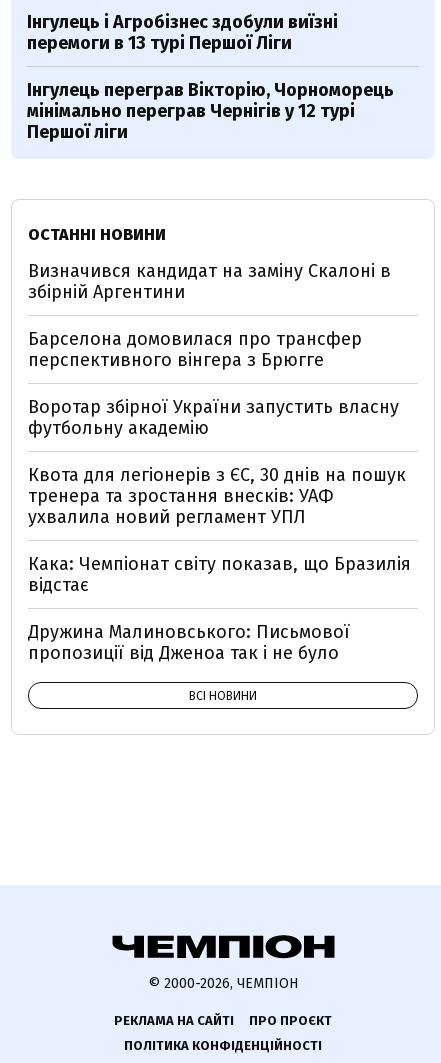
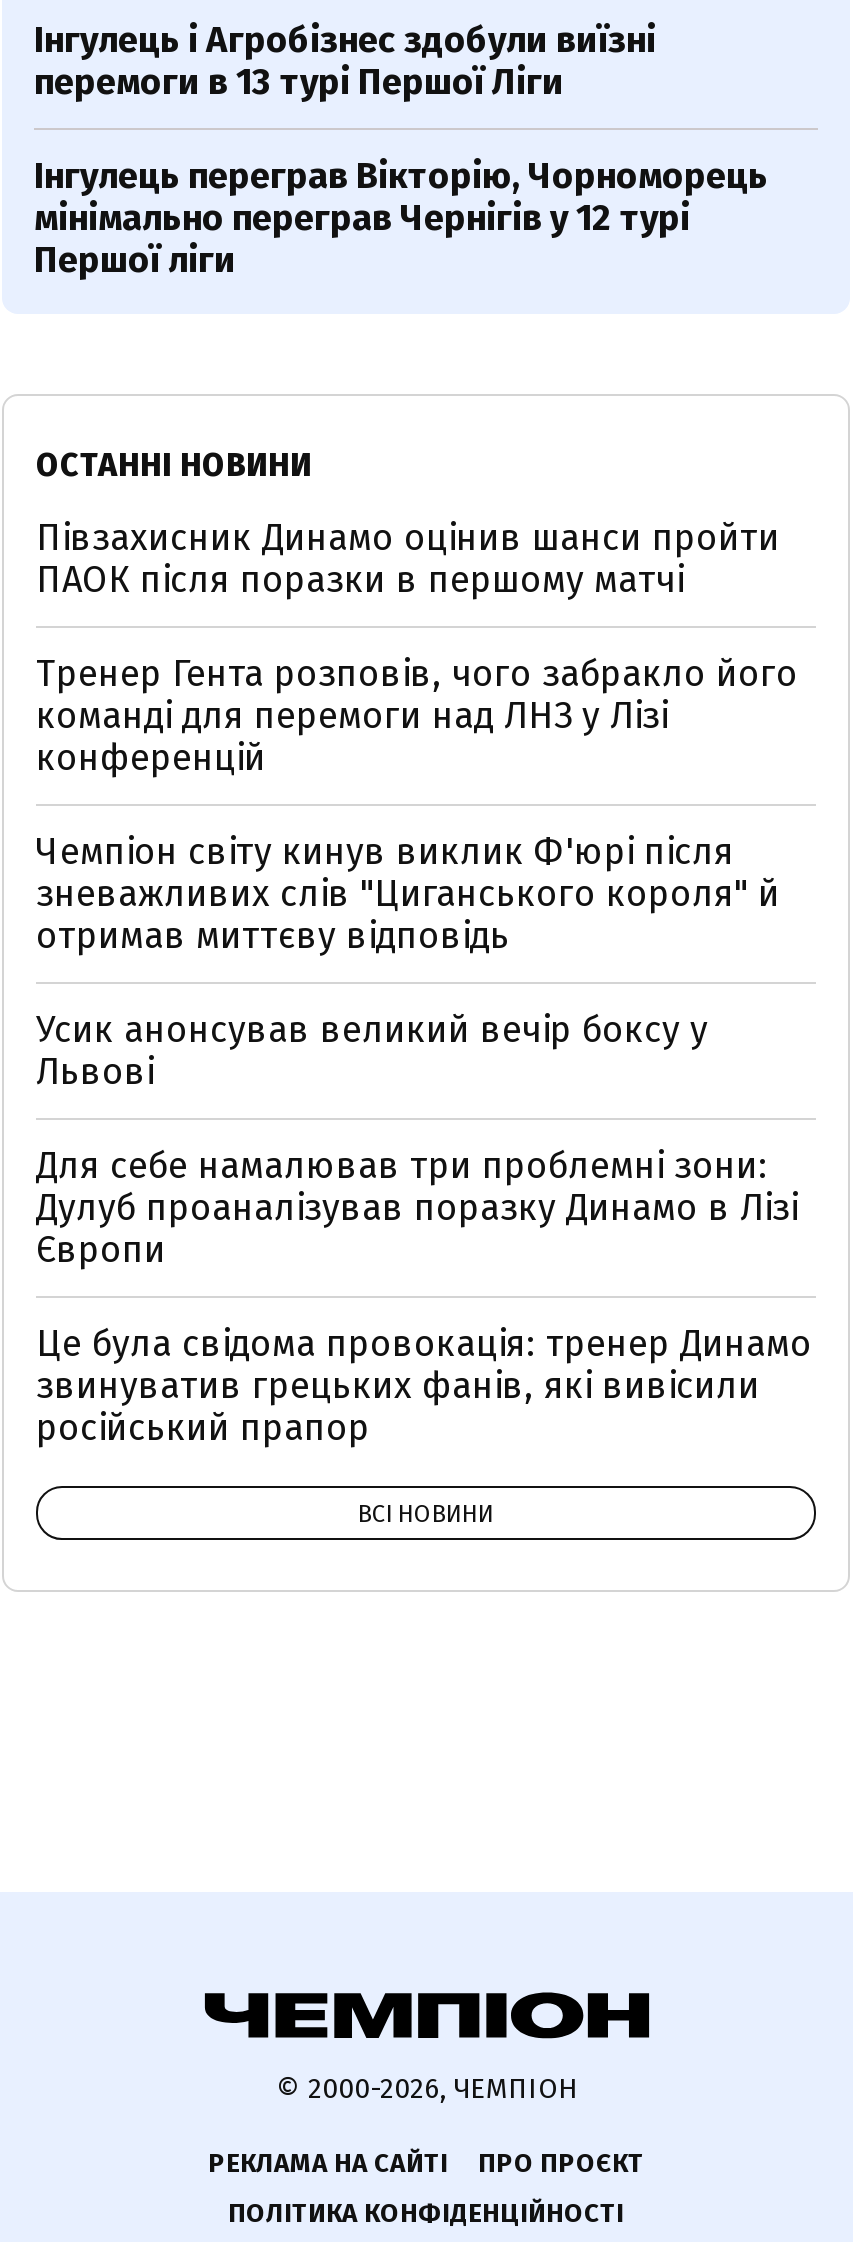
- Визначився кандидат на заміну Скалоні в
- збірній Аргентини
+ Півзахисник Динамо оцінив шанси пройти
+ ПАОК після поразки в першому матчі

- Барселона домовилася про трансфер
- перспективного вінгера з Брюгге
+ Тренер Гента розповів, чого забракло його
+ команді для перемоги над ЛНЗ у Лізі
+ конференцій

- Воротар збірної України запустить власну
- футбольну академію
+ Чемпіон світу кинув виклик Ф'юрі після
+ зневажливих слів "Циганського короля" й
+ отримав миттєву відповідь

- Квота для легіонерів з ЄС, 30 днів на пошук
- тренера та зростання внесків: УАФ
- ухвалила новий регламент УПЛ
+ Усик анонсував великий вечір боксу у
+ Львові

- Кака: Чемпіонат світу показав, що Бразилія
- відстає
+ Для себе намалював три проблемні зони:
+ Дулуб проаналізував поразку Динамо в Лізі
+ Європи

- Дружина Малиновського: Письмової
- пропозиції від Дженоа так і не було
+ Це була свідома провокація: тренер Динамо
+ звинуватив грецьких фанів, які вивісили
+ російський прапор
